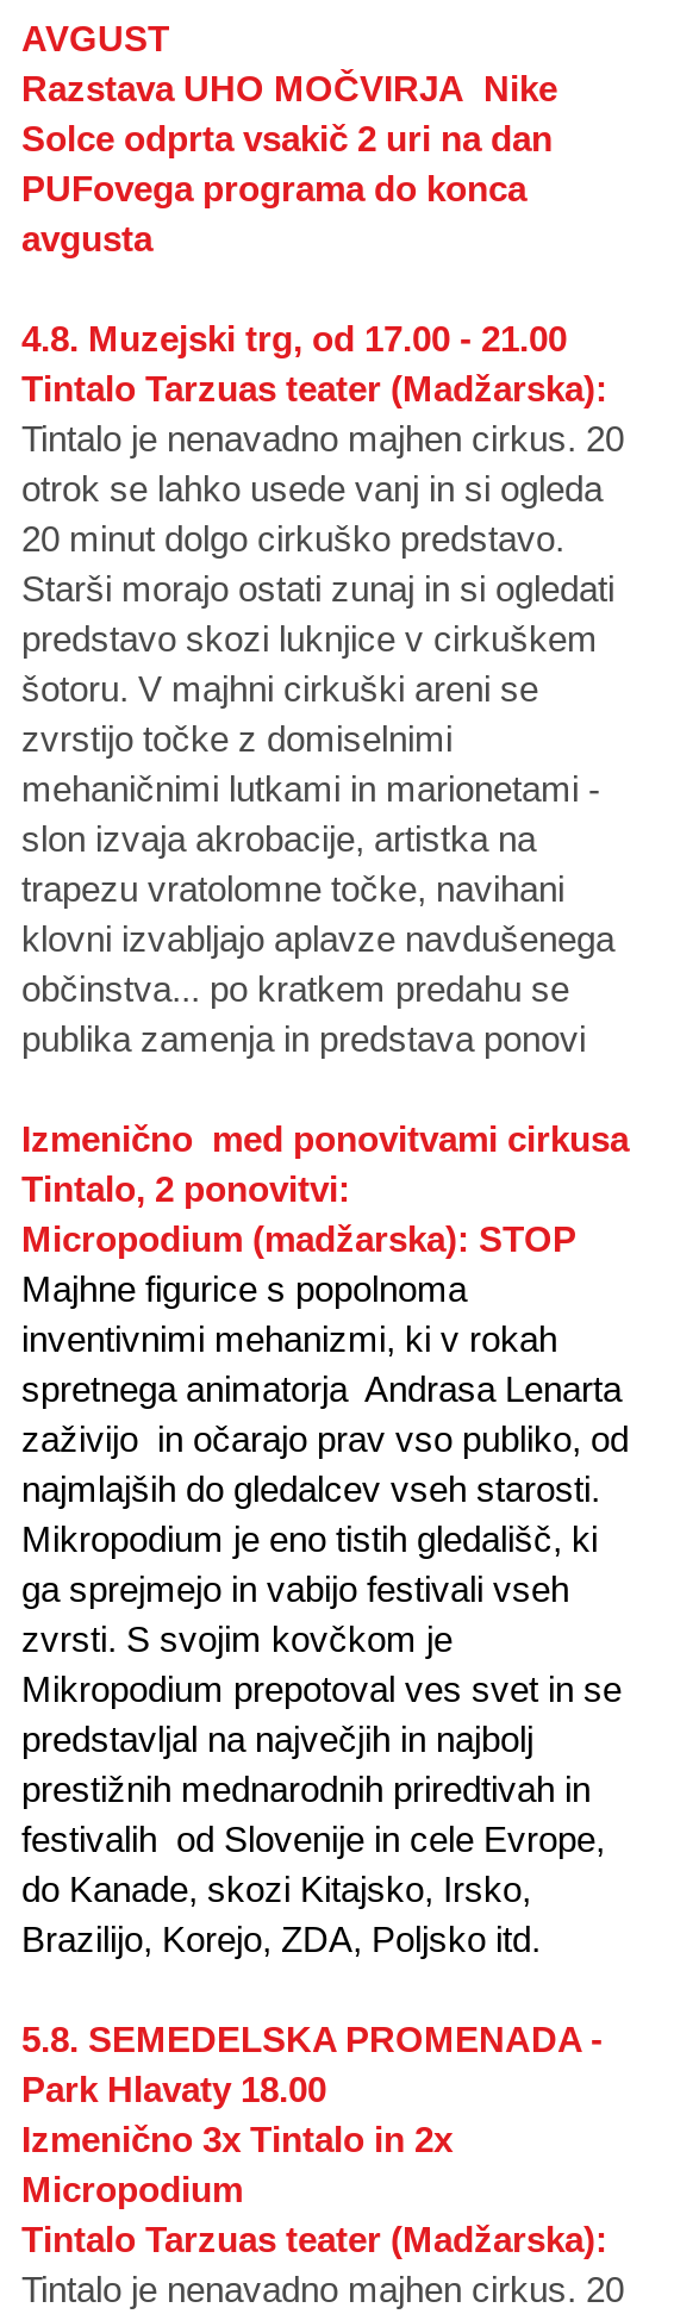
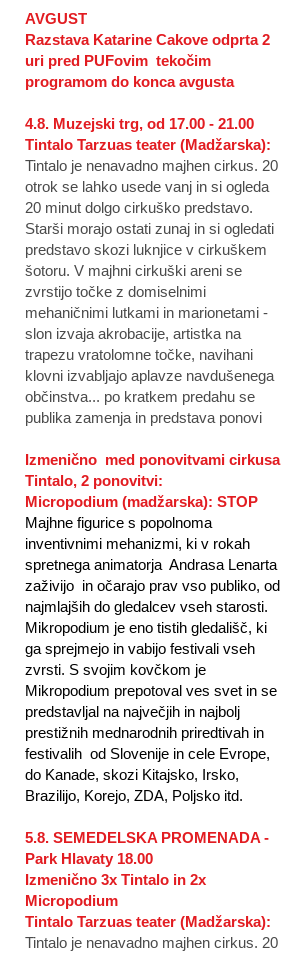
- Razstava UHO MOČVIRJA Nike
- Solce odprta vsakič 2 uri na dan
- PUFovega programa do konca
- avgusta
+ Razstava Katarine Cakove odprta 2
+ uri pred PUFovim tekočim
+ programom do konca avgusta
